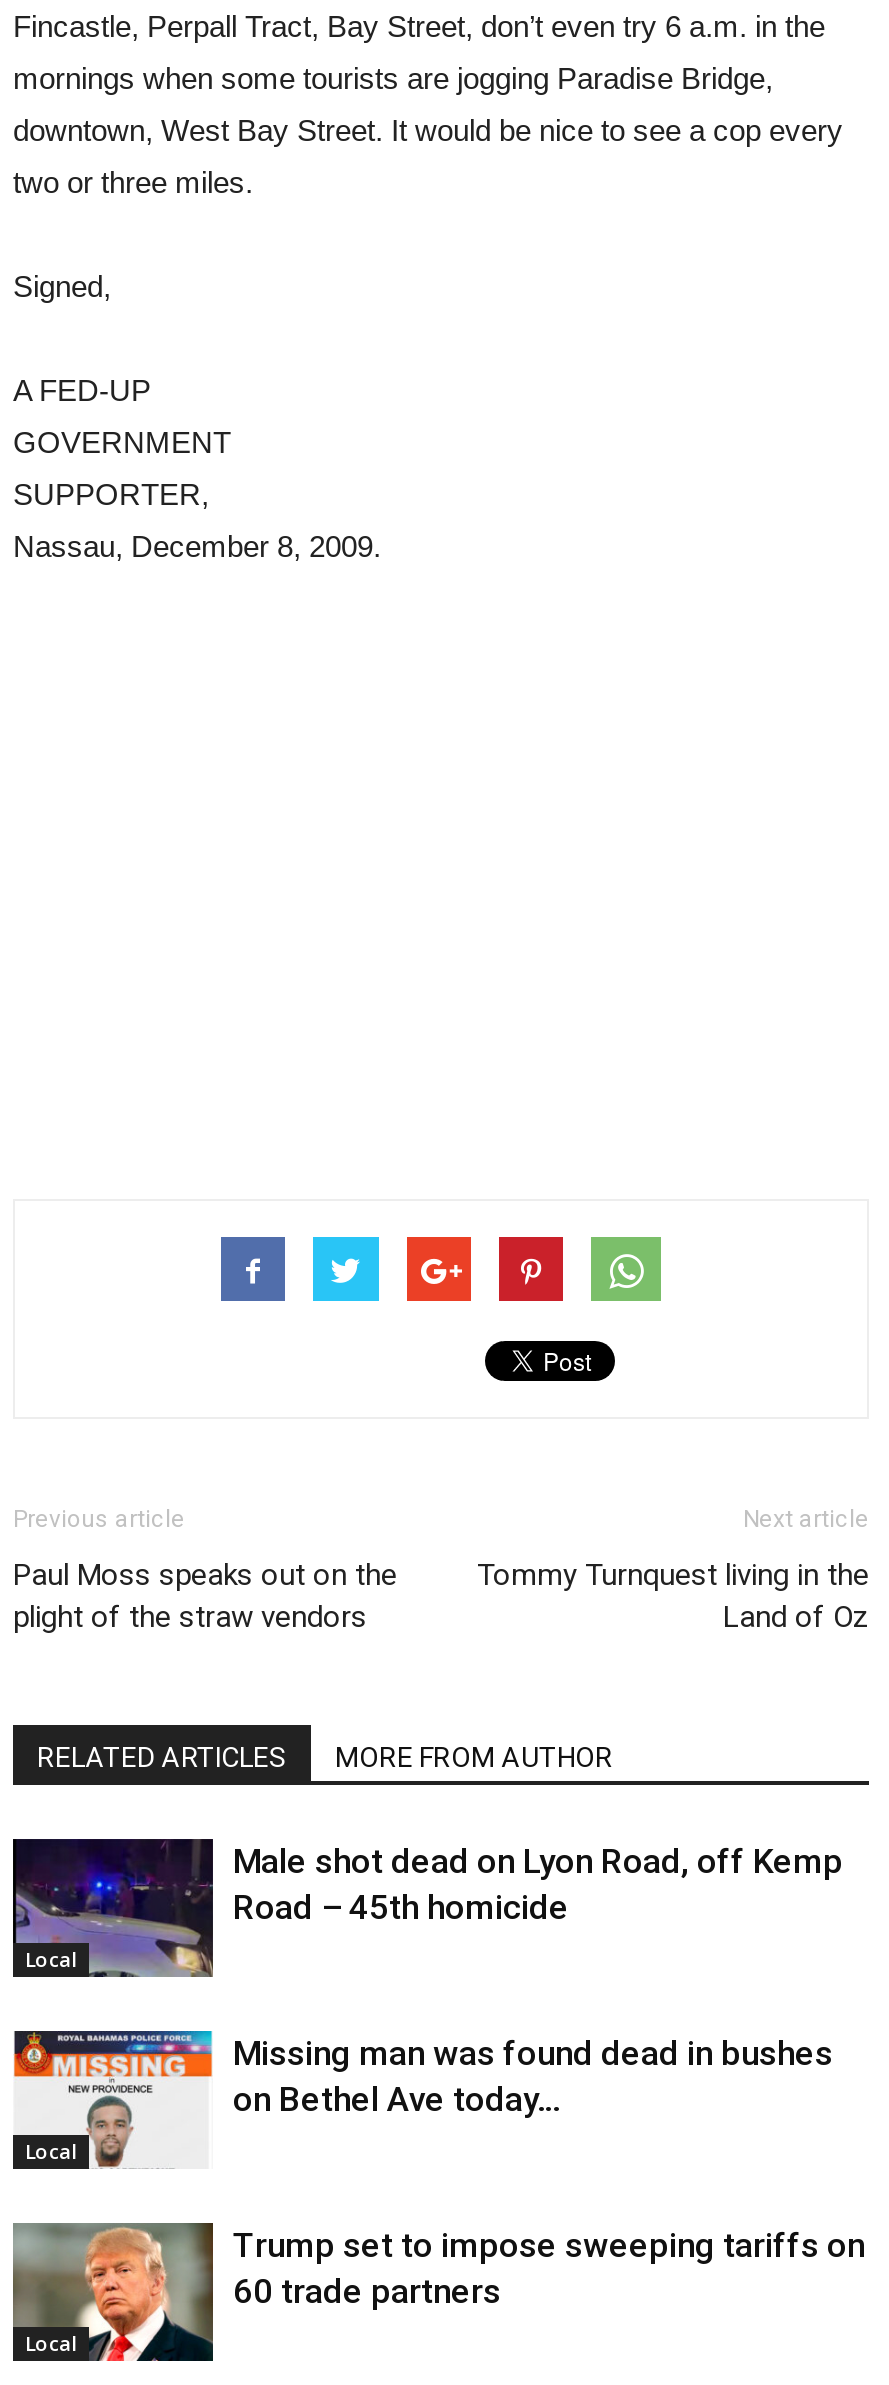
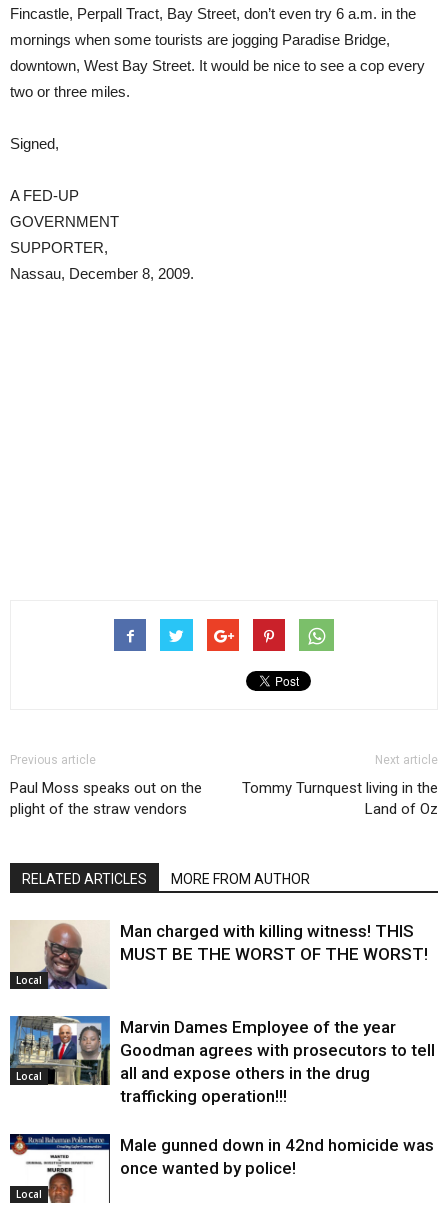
- [image]
- Male shot dead on Lyon Road, off Kemp
- Road – 45th homicide
+ [image]
+ Man charged with killing witness! THIS
+ MUST BE THE WORST OF THE WORST!

- [image]
- Missing man was found dead in bushes
- on Bethel Ave today…
+ [image]
+ Marvin Dames Employee of the year
+ Goodman agrees with prosecutors to tell
+ all and expose others in the drug
+ trafficking operation!!!

- [image]
- Trump set to impose sweeping tariffs on
- 60 trade partners
+ [image]
+ Male gunned down in 42nd homicide was
+ once wanted by police!
